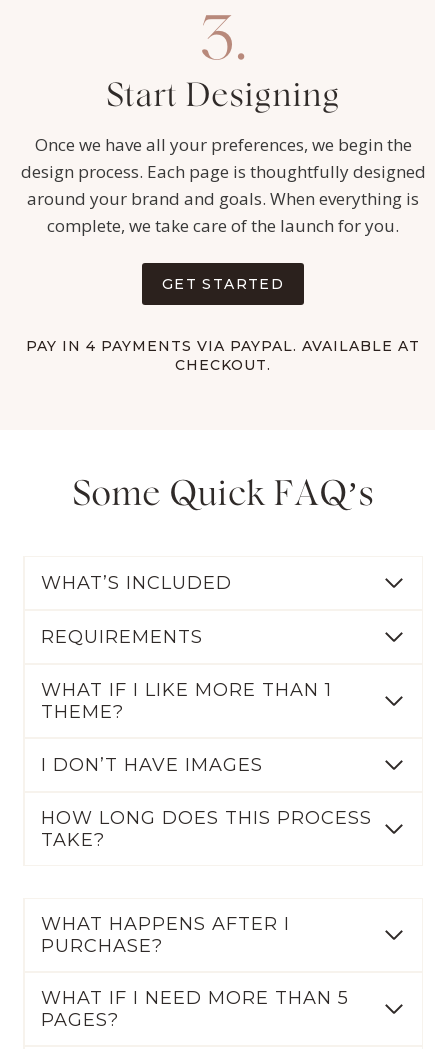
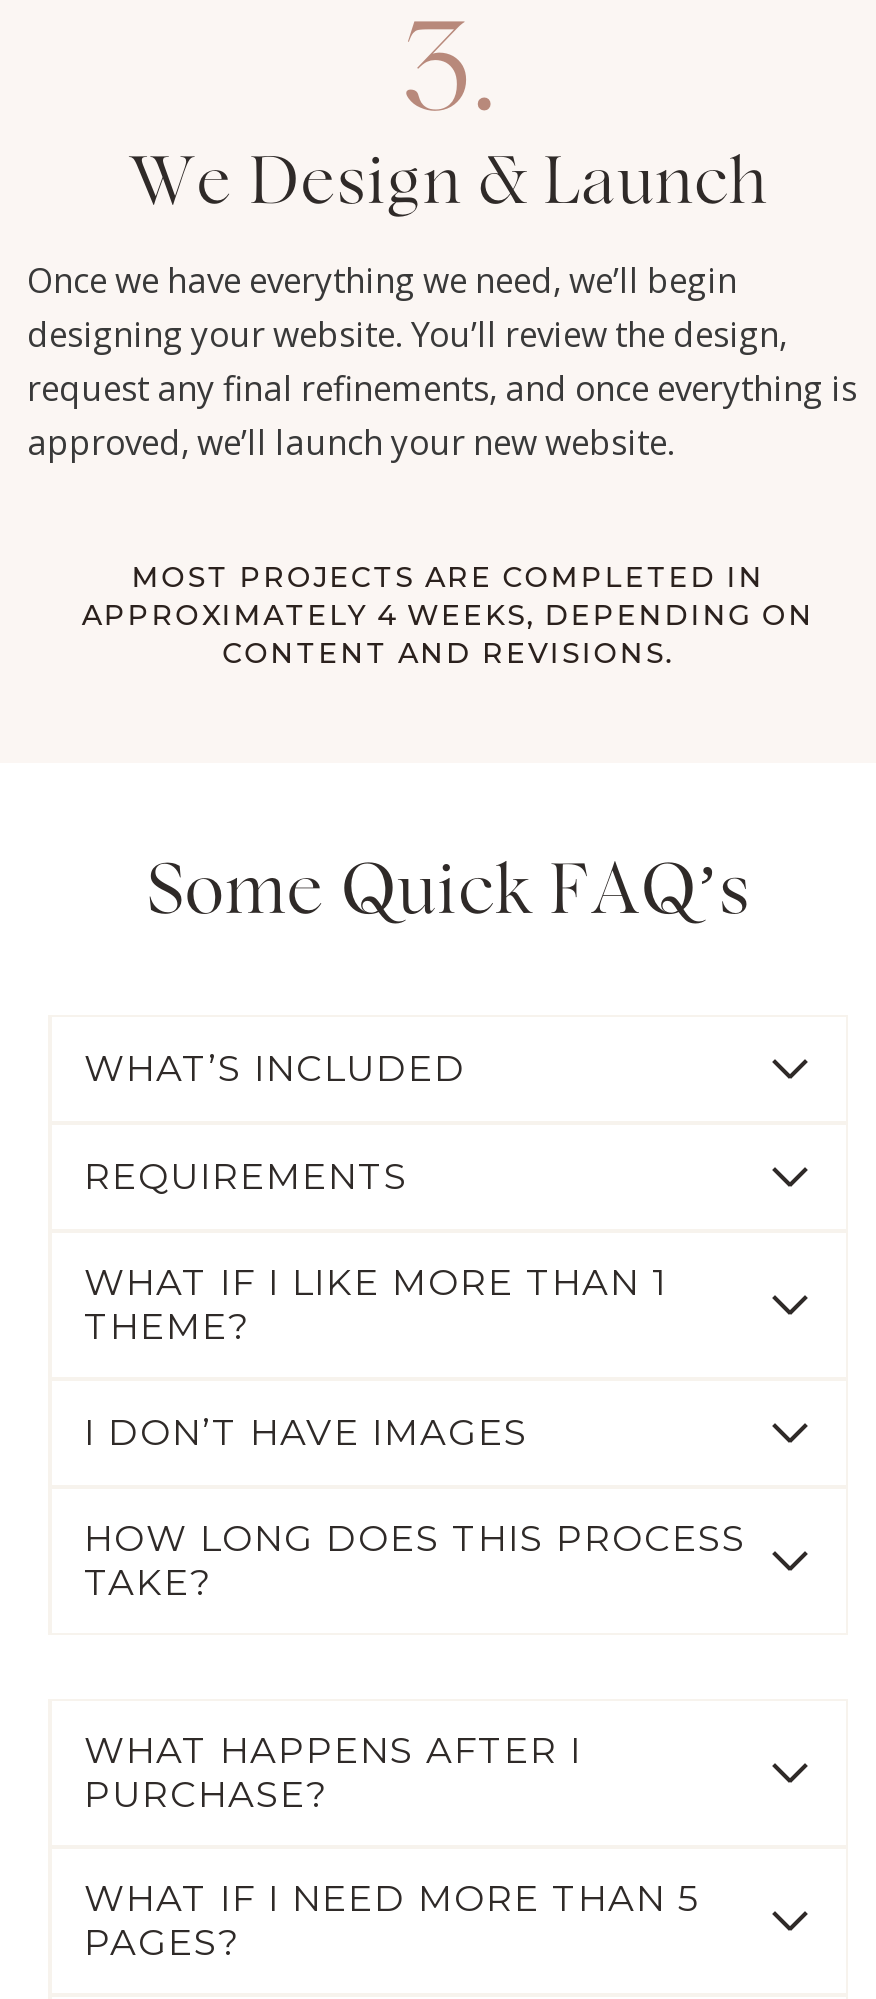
- Start Designing
- Once we have all your preferences, we begin the
- design process. Each page is thoughtfully designed
- around your brand and goals. When everything is
- complete, we take care of the launch for you.
- GET STARTED
- PAY IN 4 PAYMENTS VIA PAYPAL. AVAILABLE AT
- CHECKOUT.
+ We Design & Launch
+ Once we have everything we need, we’ll begin
+ designing your website. You’ll review the design,
+ request any final refinements, and once everything is
+ approved, we’ll launch your new website.
+ MOST PROJECTS ARE COMPLETED IN
+ APPROXIMATELY 4 WEEKS, DEPENDING ON
+ CONTENT AND REVISIONS.
